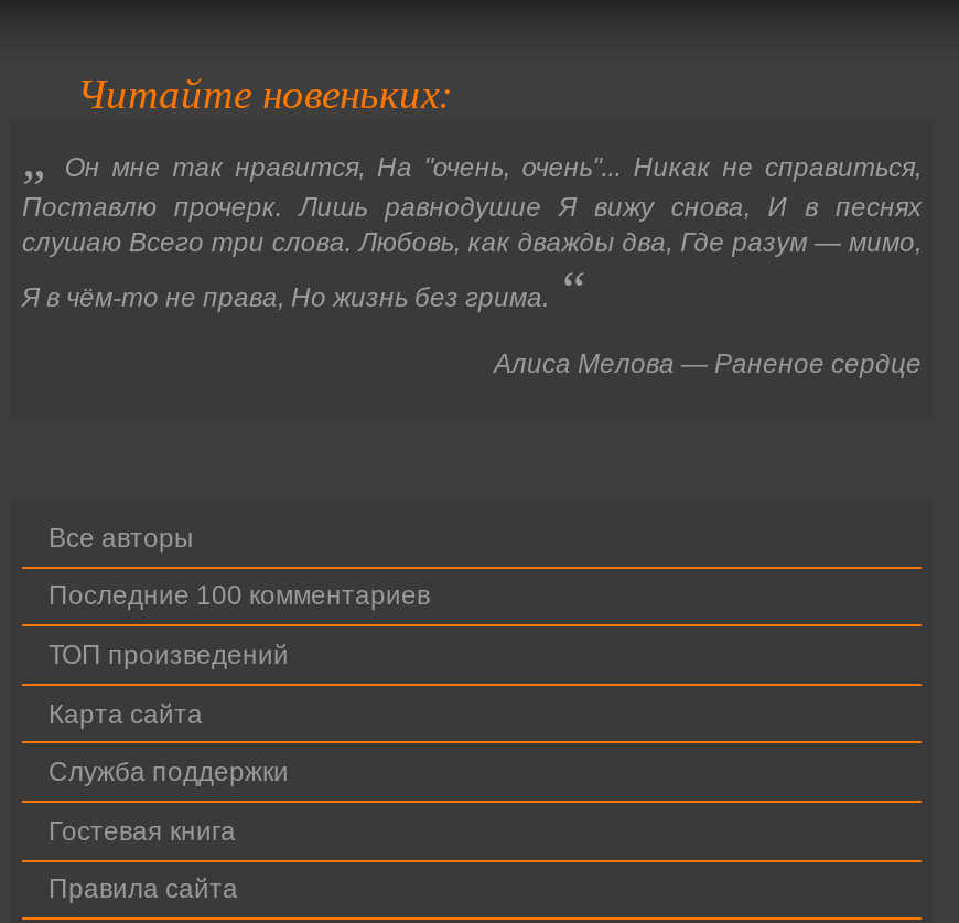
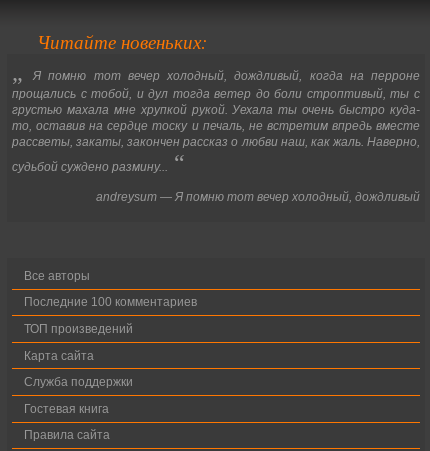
- „ Он мне так нравится, На "очень, очень"... Никак не справиться,
- Поставлю прочерк. Лишь равнодушие Я вижу снова, И в песнях
- слушаю Всего три слова. Любовь, как дважды два, Где разум — мимо,
- Я в чём-то не права, Но жизнь без грима. “
+ „ Я помню тот вечер холодный, дождливый, когда на перроне
+ прощались с тобой, и дул тогда ветер до боли строптивый, ты с
+ грустью махала мне хрупкой рукой. Уехала ты очень быстро куда-
+ то, оставив на сердце тоску и печаль, не встретим впредь вместе
+ рассветы, закаты, закончен рассказ о любви наш, как жаль. Наверно,
+ судьбой суждено размину... “

- Алиса Мелова — Раненое сердце
+ andreysum — Я помню тот вечер холодный, дождливый
